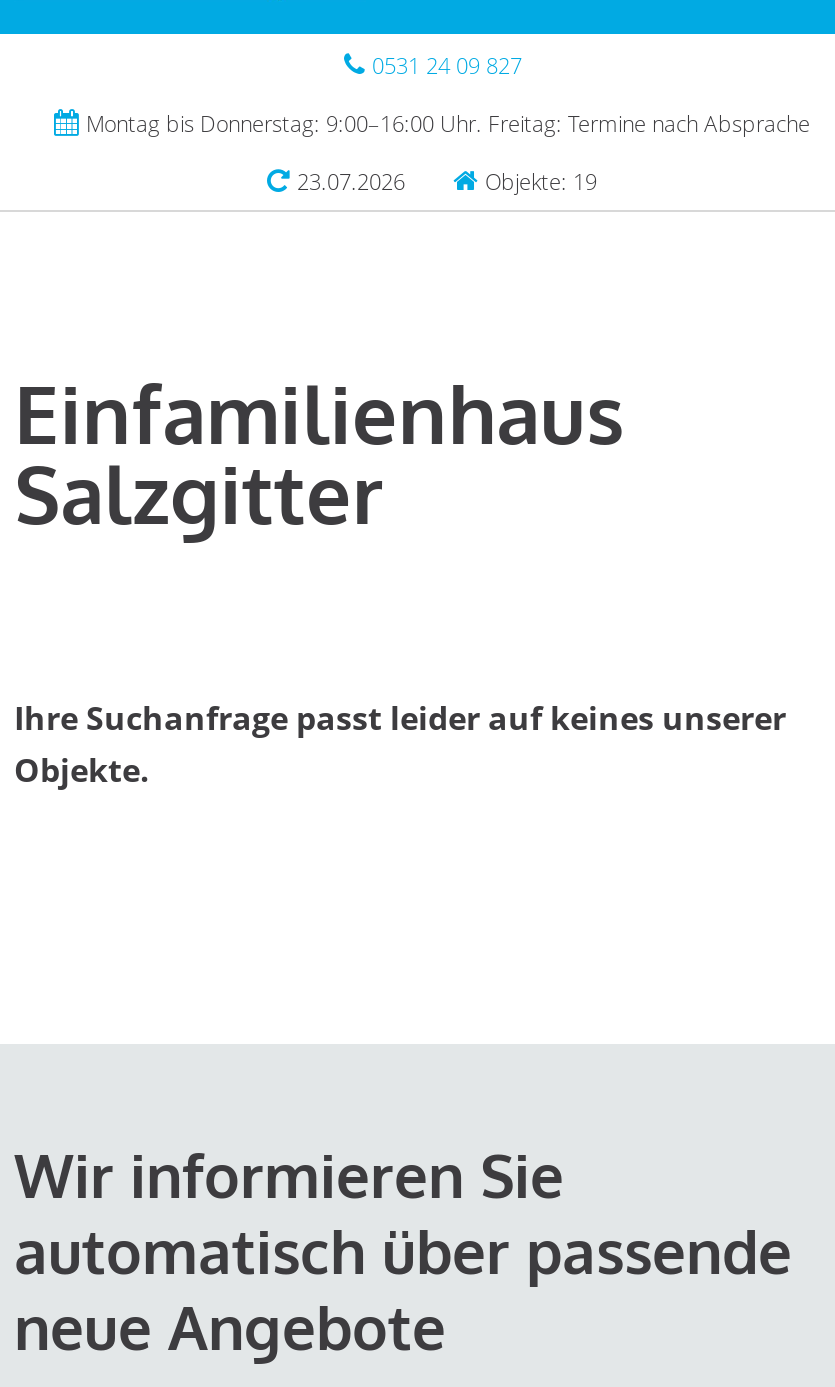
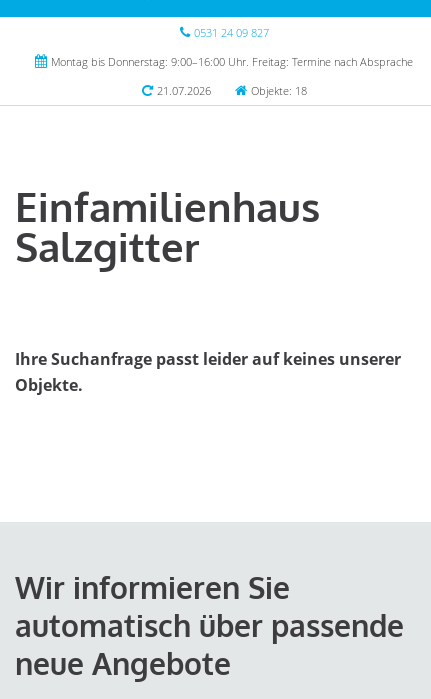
- 23.07.2026
+ 21.07.2026

- Objekte: 19
+ Objekte: 18
